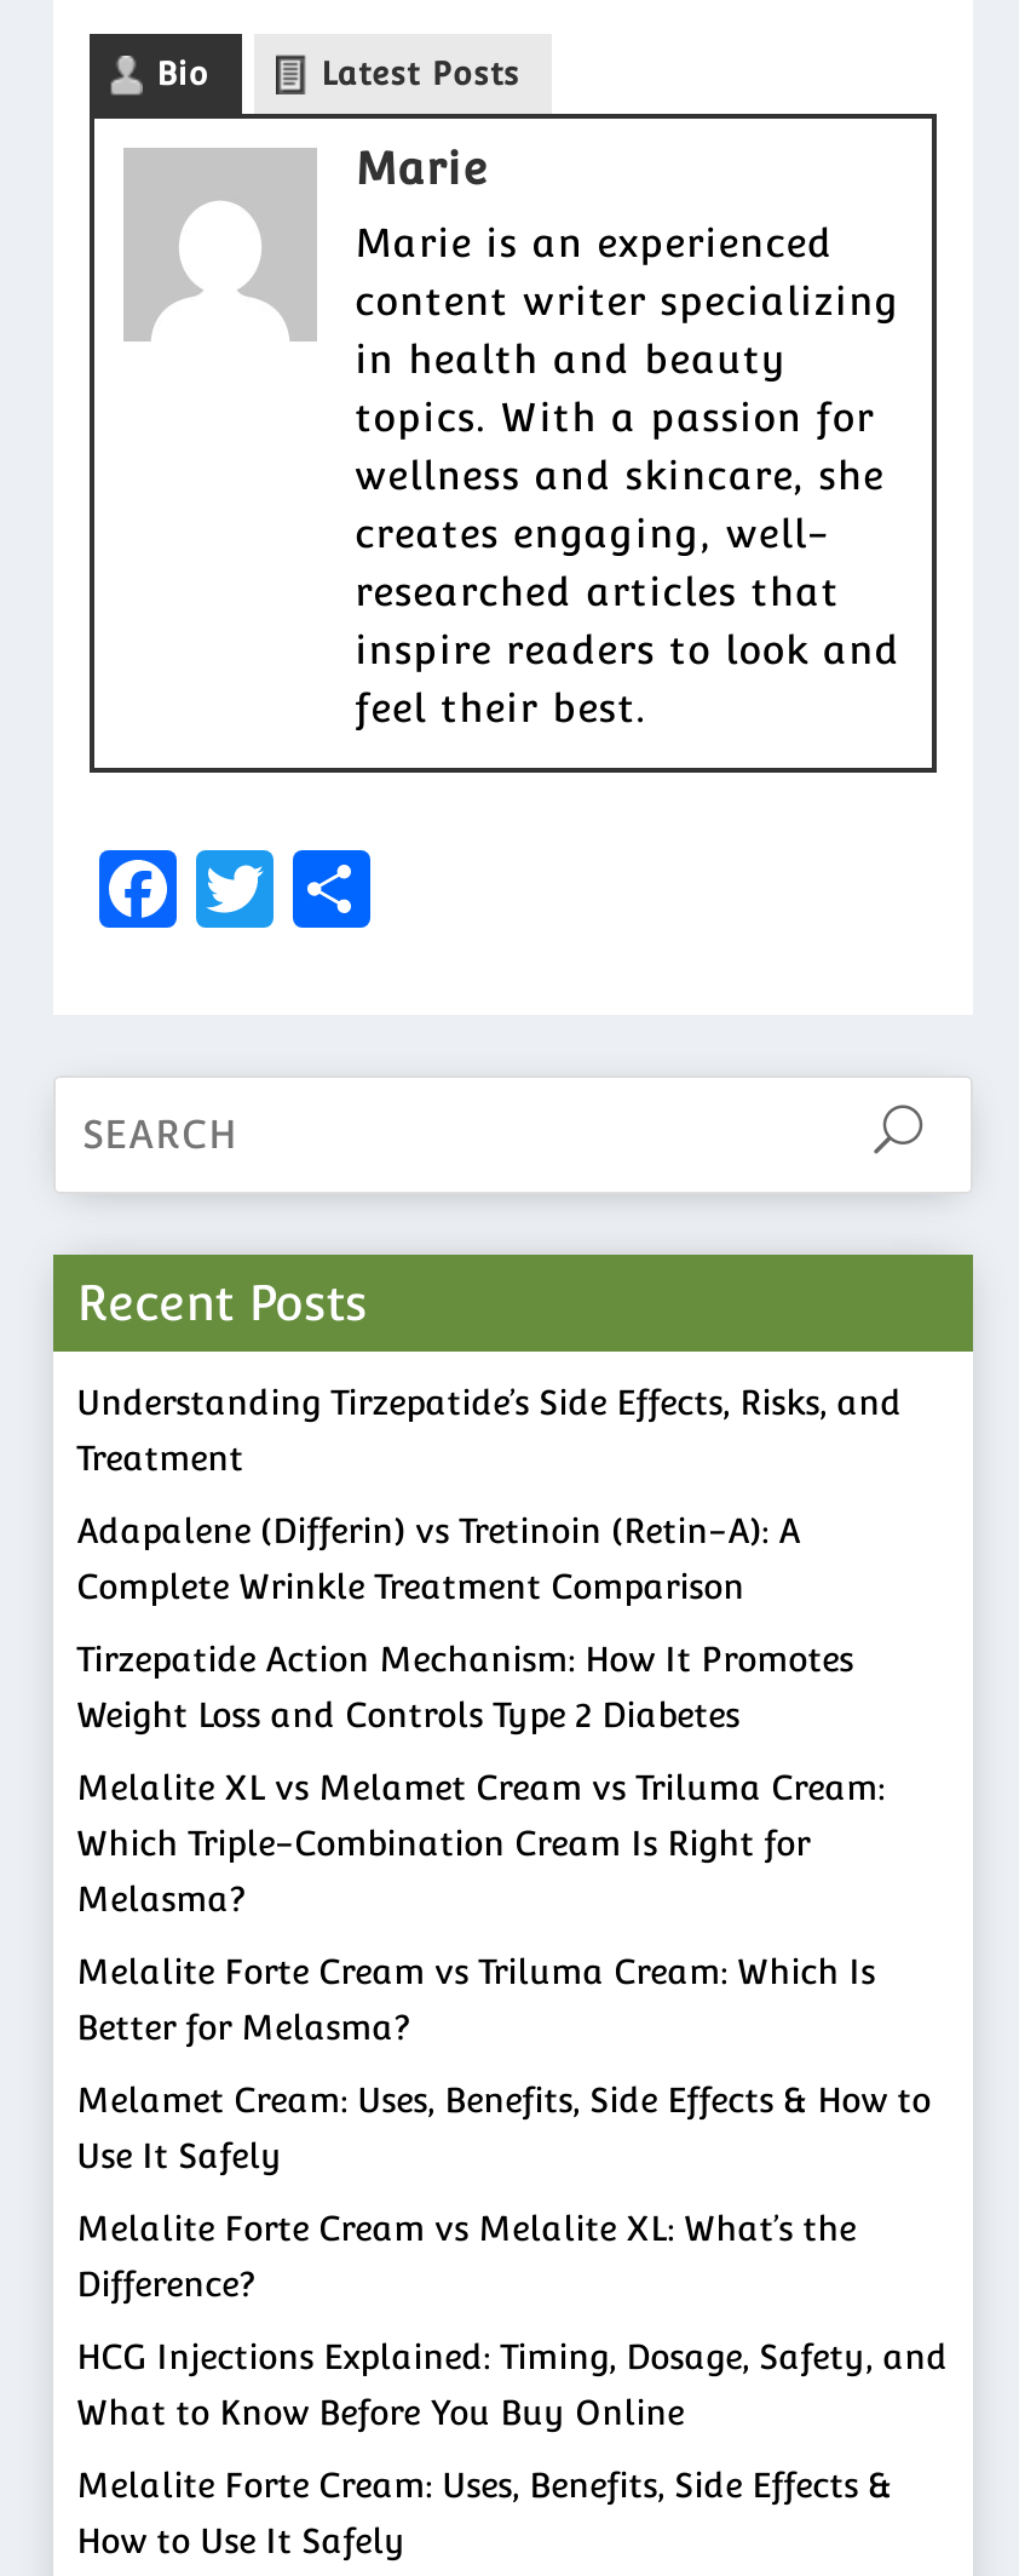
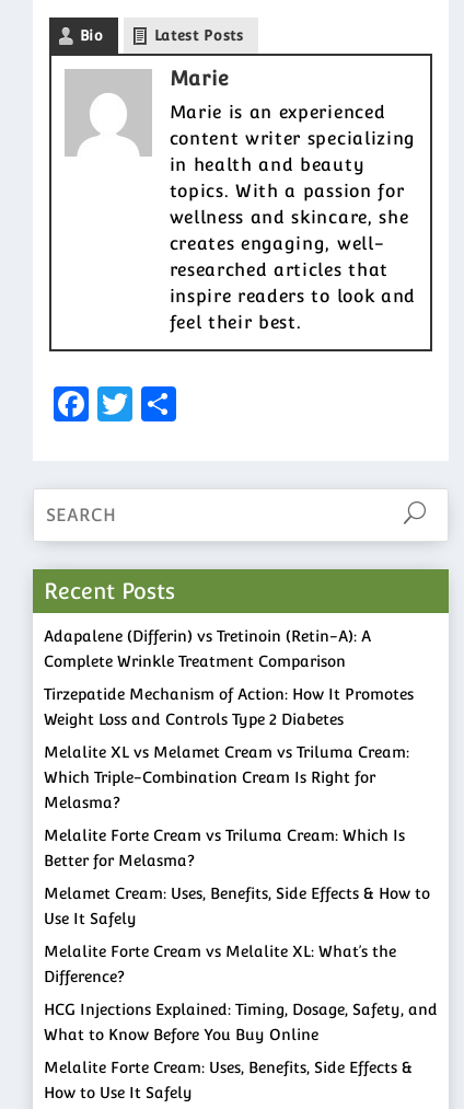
- Understanding Tirzepatide’s Side Effects, Risks, and
- Treatment

- Tirzepatide Action Mechanism: How It Promotes
+ Tirzepatide Mechanism of Action: How It Promotes
